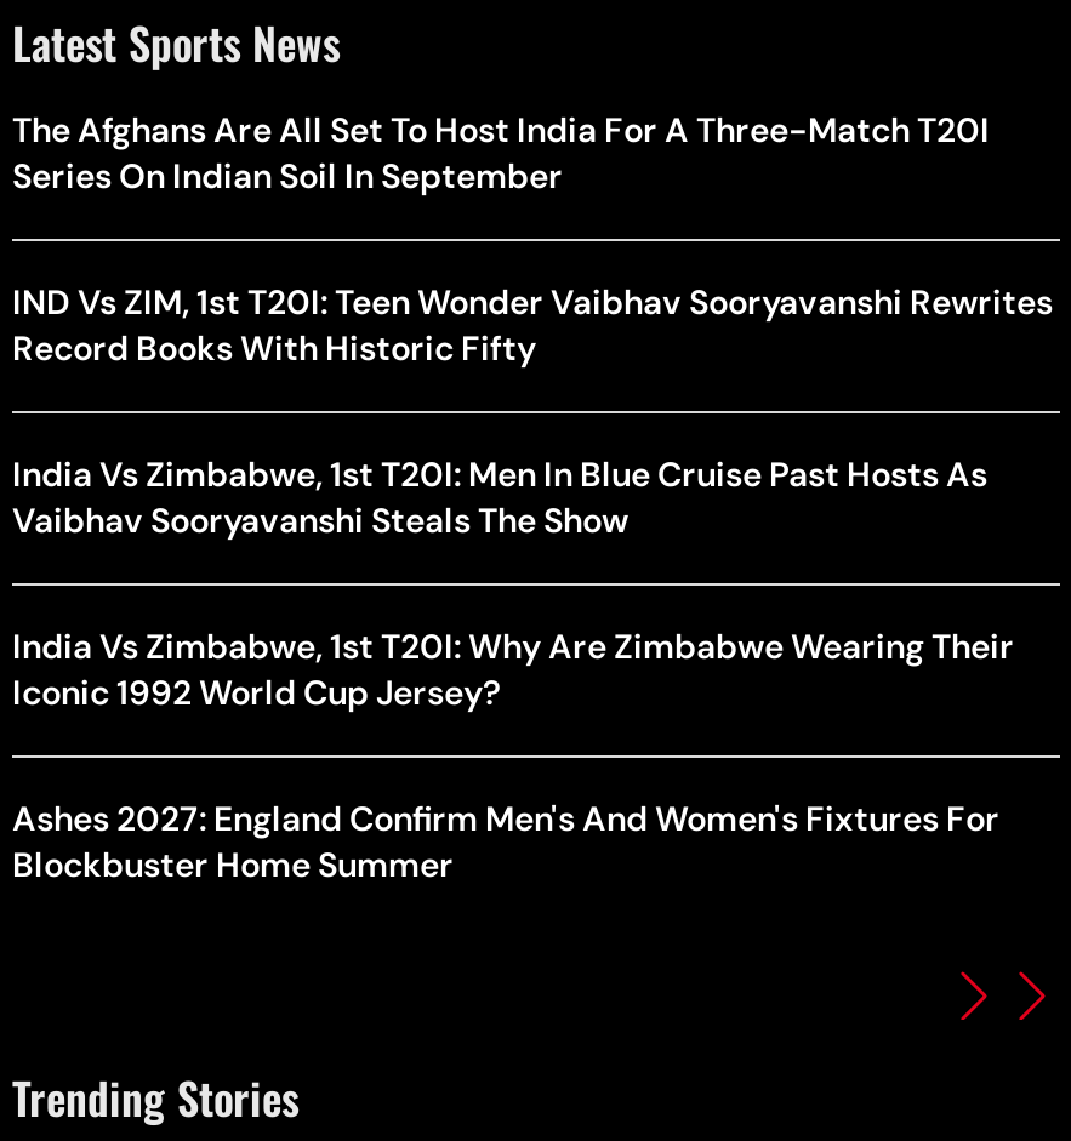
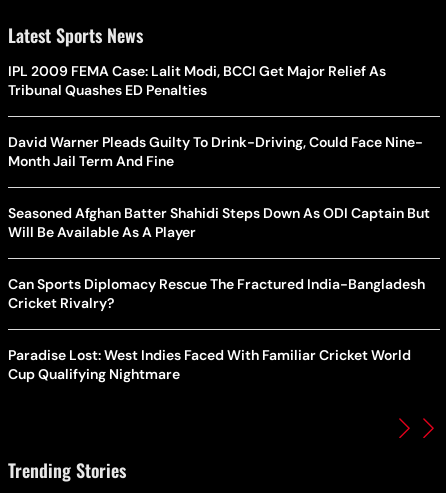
- The Afghans Are All Set To Host India For A Three-Match T20I
- Series On Indian Soil In September
+ IPL 2009 FEMA Case: Lalit Modi, BCCI Get Major Relief As
+ Tribunal Quashes ED Penalties

- IND Vs ZIM, 1st T20I: Teen Wonder Vaibhav Sooryavanshi Rewrites
- Record Books With Historic Fifty
+ David Warner Pleads Guilty To Drink-Driving, Could Face Nine-
+ Month Jail Term And Fine

- India Vs Zimbabwe, 1st T20I: Men In Blue Cruise Past Hosts As
- Vaibhav Sooryavanshi Steals The Show
+ Seasoned Afghan Batter Shahidi Steps Down As ODI Captain But
+ Will Be Available As A Player

- India Vs Zimbabwe, 1st T20I: Why Are Zimbabwe Wearing Their
- Iconic 1992 World Cup Jersey?
+ Can Sports Diplomacy Rescue The Fractured India-Bangladesh
+ Cricket Rivalry?

- Ashes 2027: England Confirm Men's And Women's Fixtures For
- Blockbuster Home Summer
+ Paradise Lost: West Indies Faced With Familiar Cricket World
+ Cup Qualifying Nightmare
